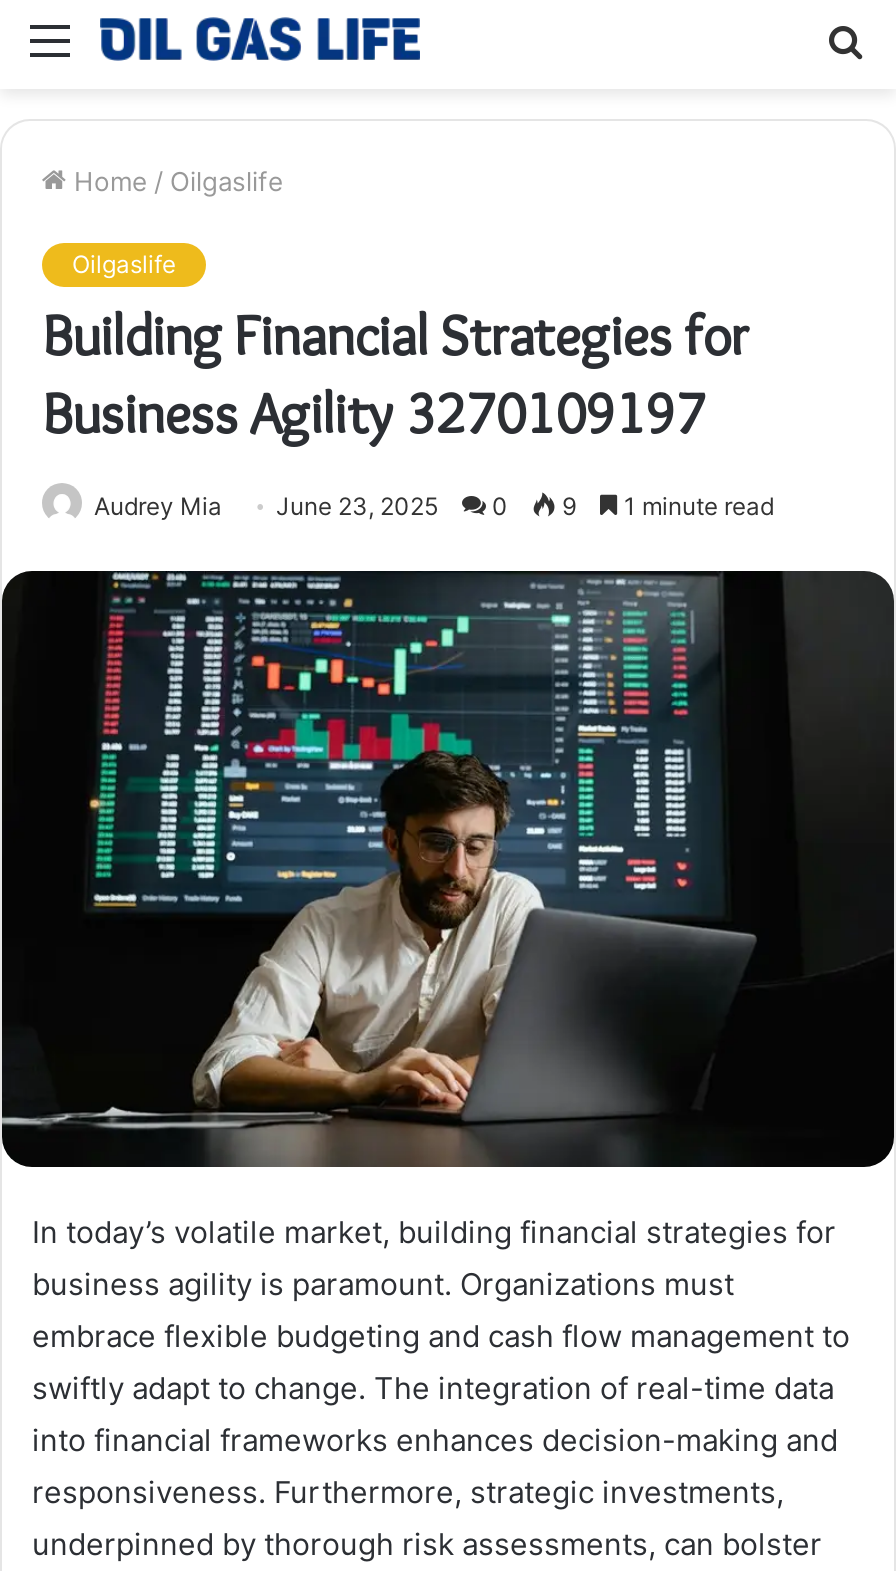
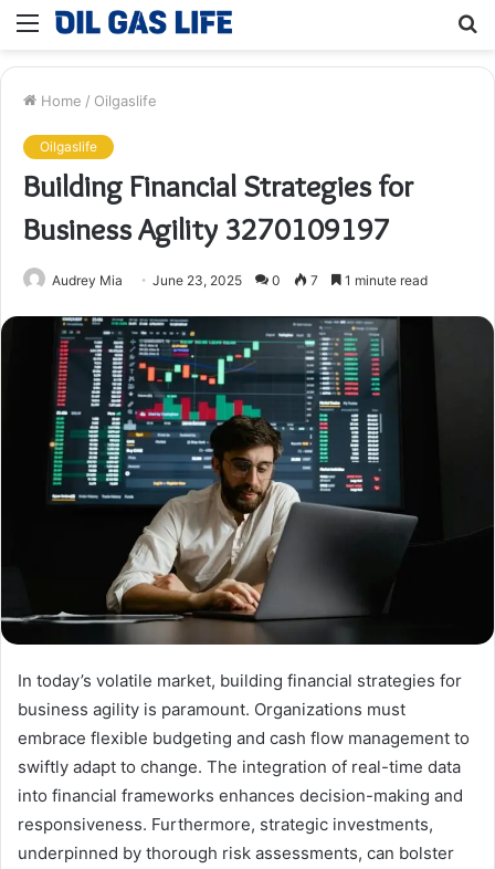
- Audrey Mia June 23, 2025 0 9 1 minute read
+ Audrey Mia June 23, 2025 0 7 1 minute read
